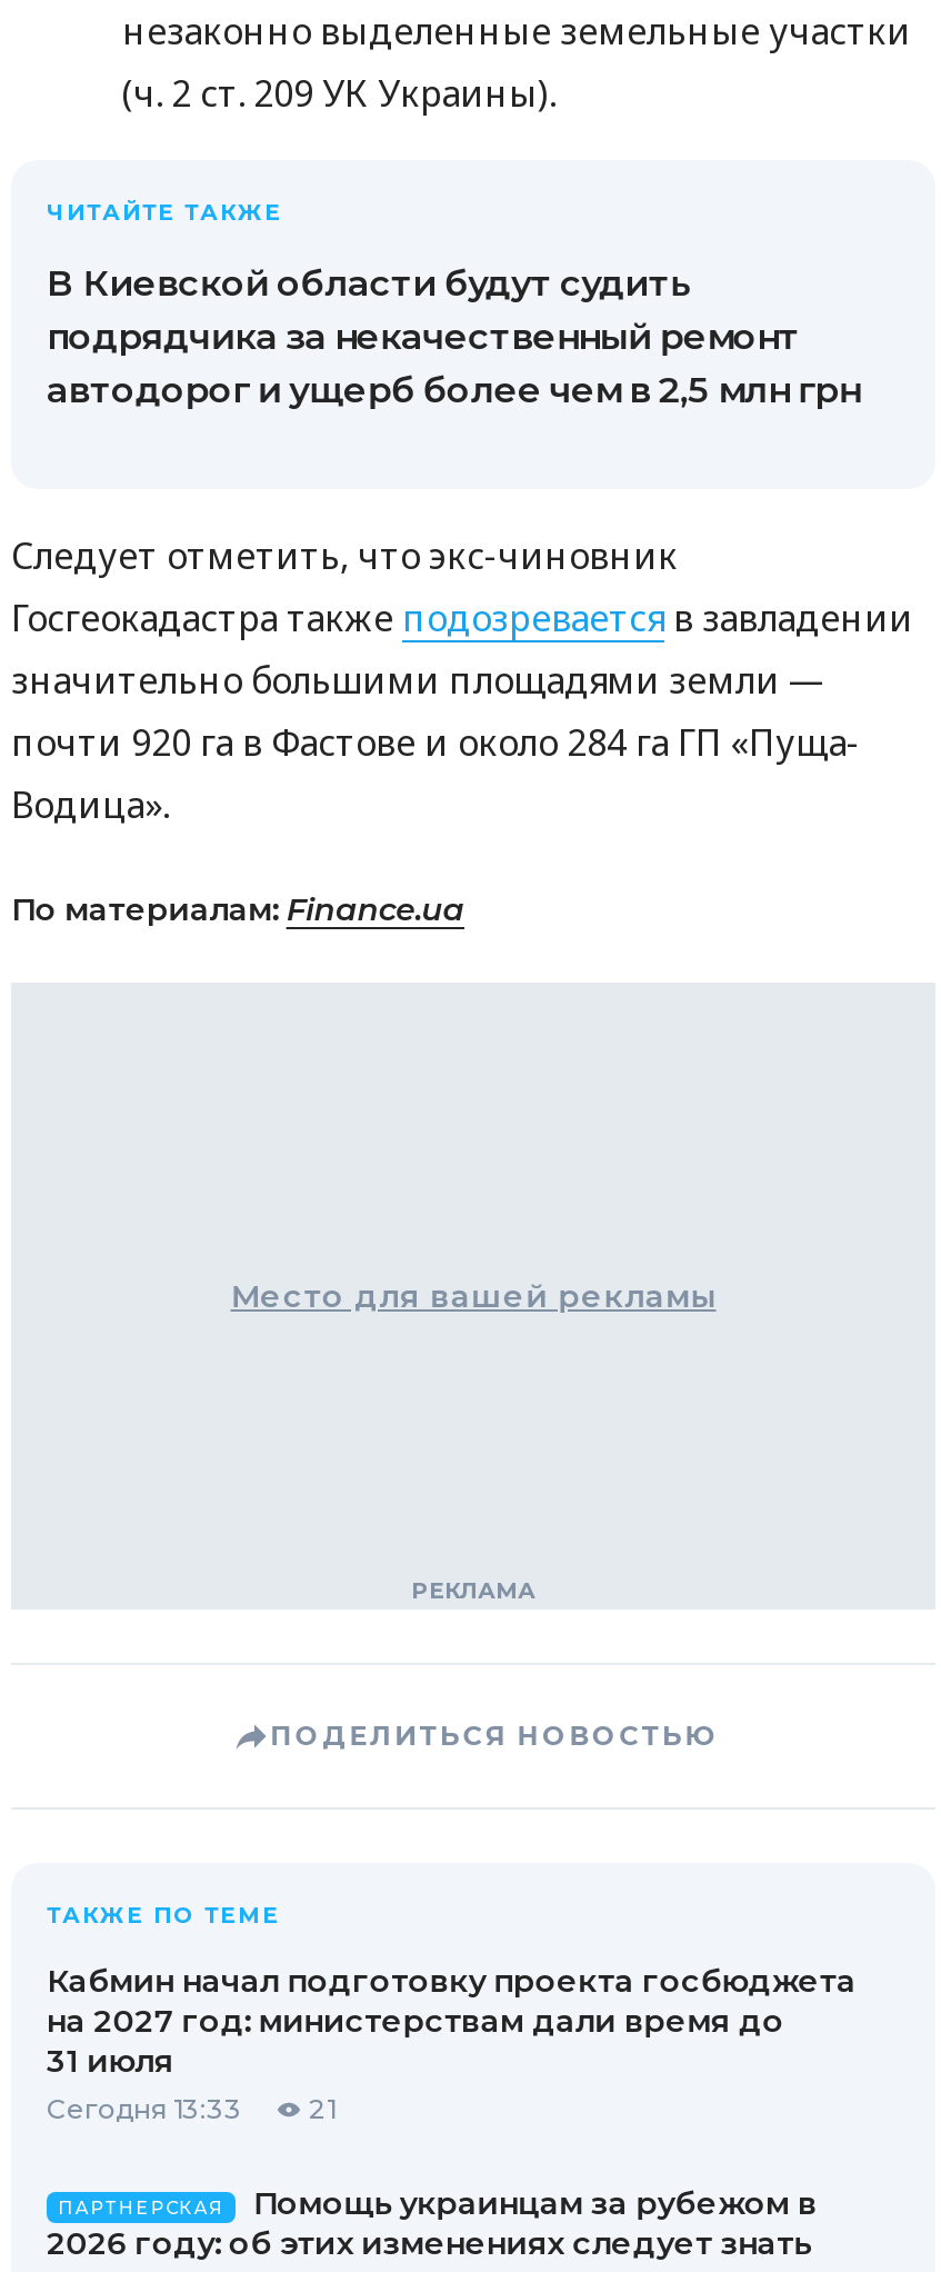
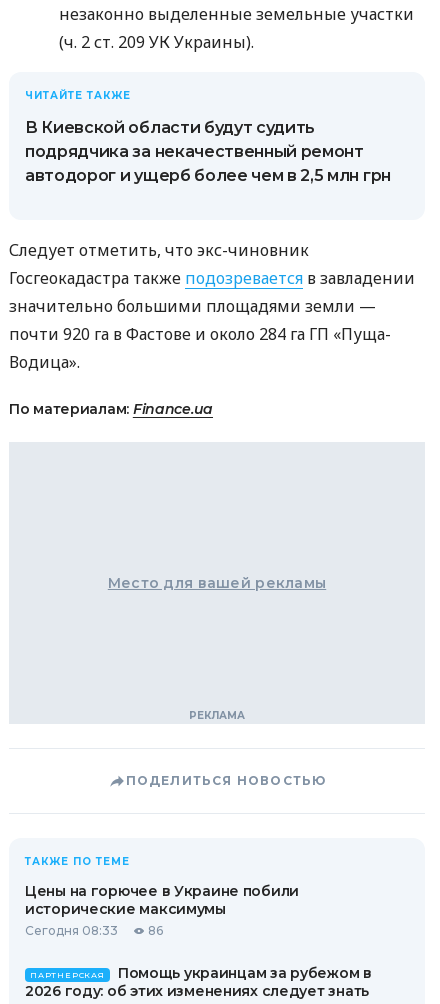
- Кабмин начал подготовку проекта госбюджета
- на 2027 год: министерствам дали время до
- 31 июля
- Сегодня 13:33
- 21
+ Цены на горючее в Украине побили
+ исторические максимумы
+ Сегодня 08:33
+ 86
